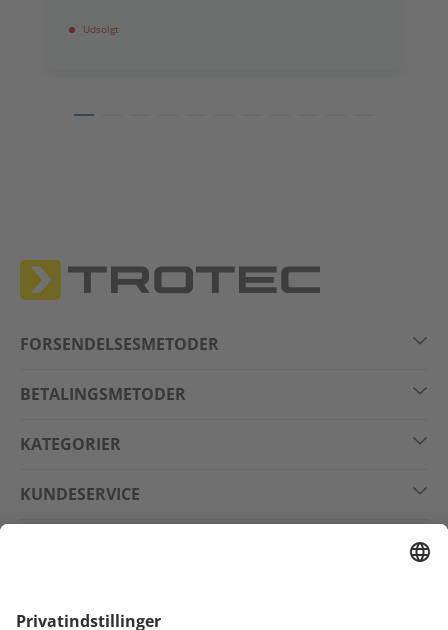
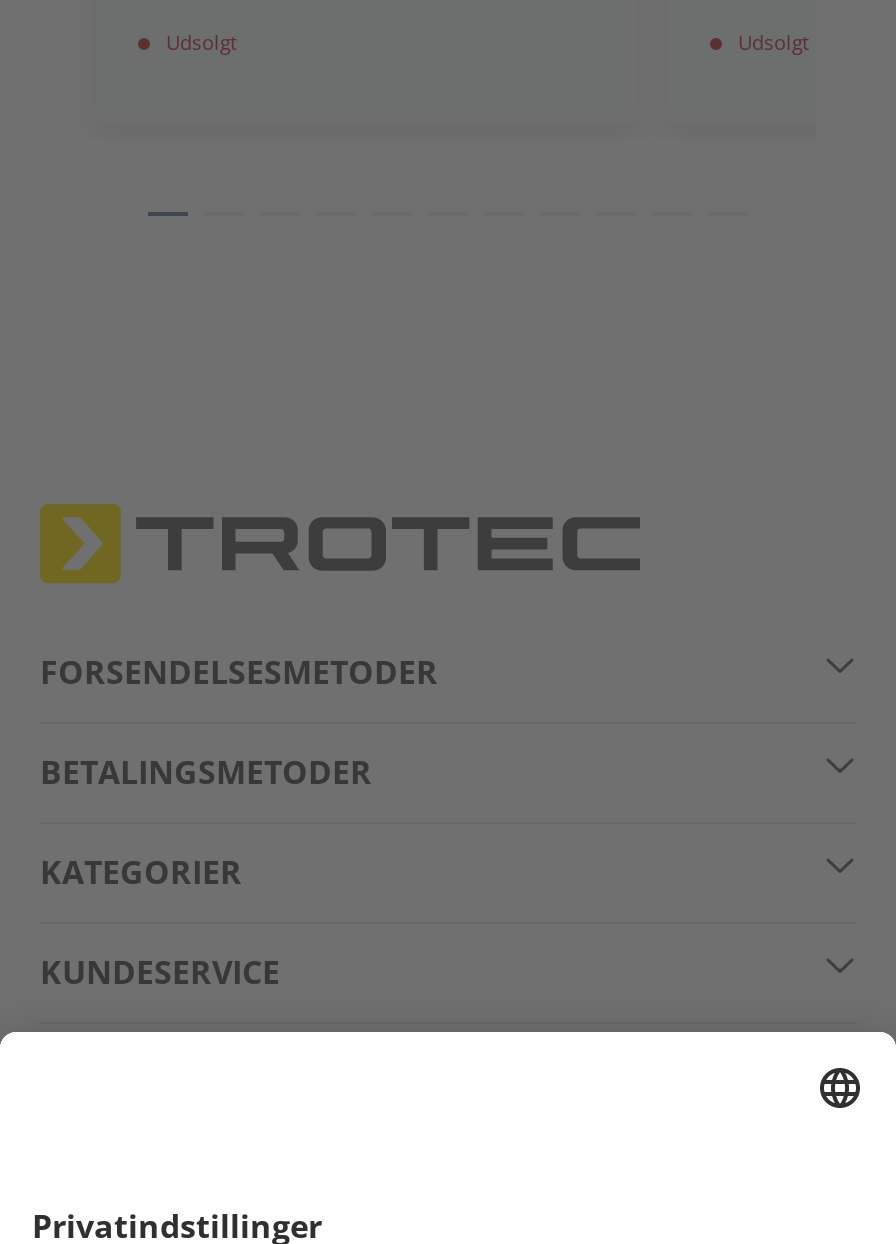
+ Udsolgt
